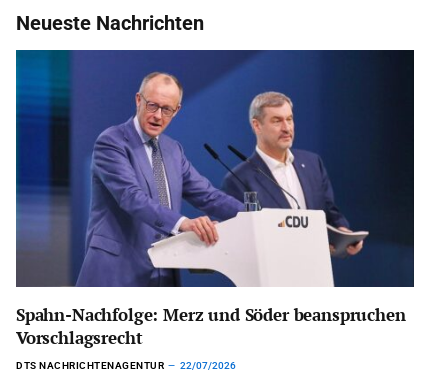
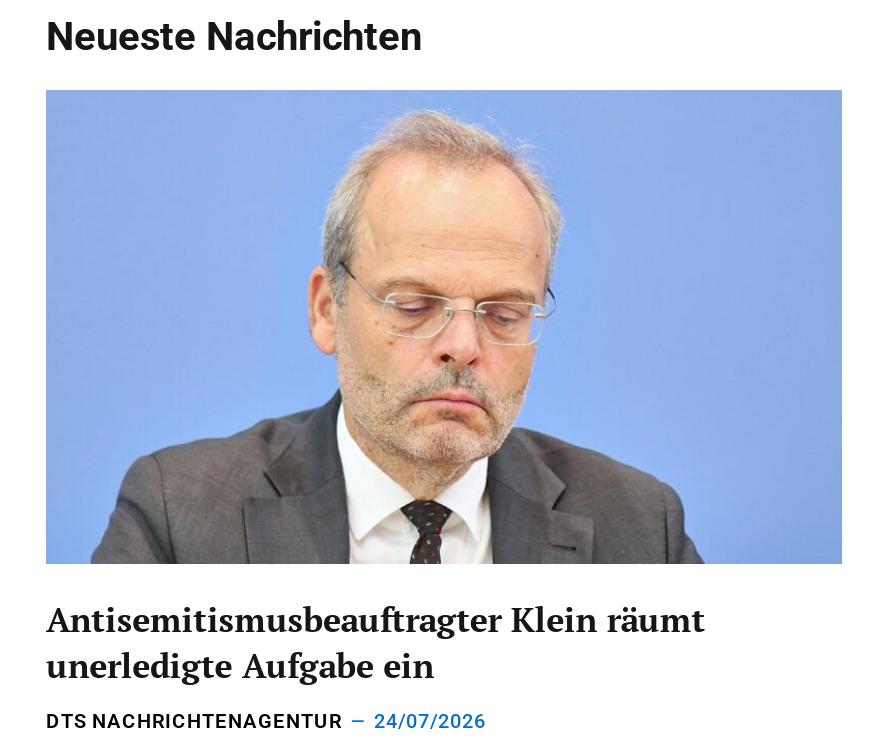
- [image]
- Spahn-Nachfolge: Merz und Söder beanspruchen
- Vorschlagsrecht
+ [image]
+ Antisemitismusbeauftragter Klein räumt
+ unerledigte Aufgabe ein

- DTS NACHRICHTENAGENTUR 22/07/2026
+ DTS NACHRICHTENAGENTUR 24/07/2026
